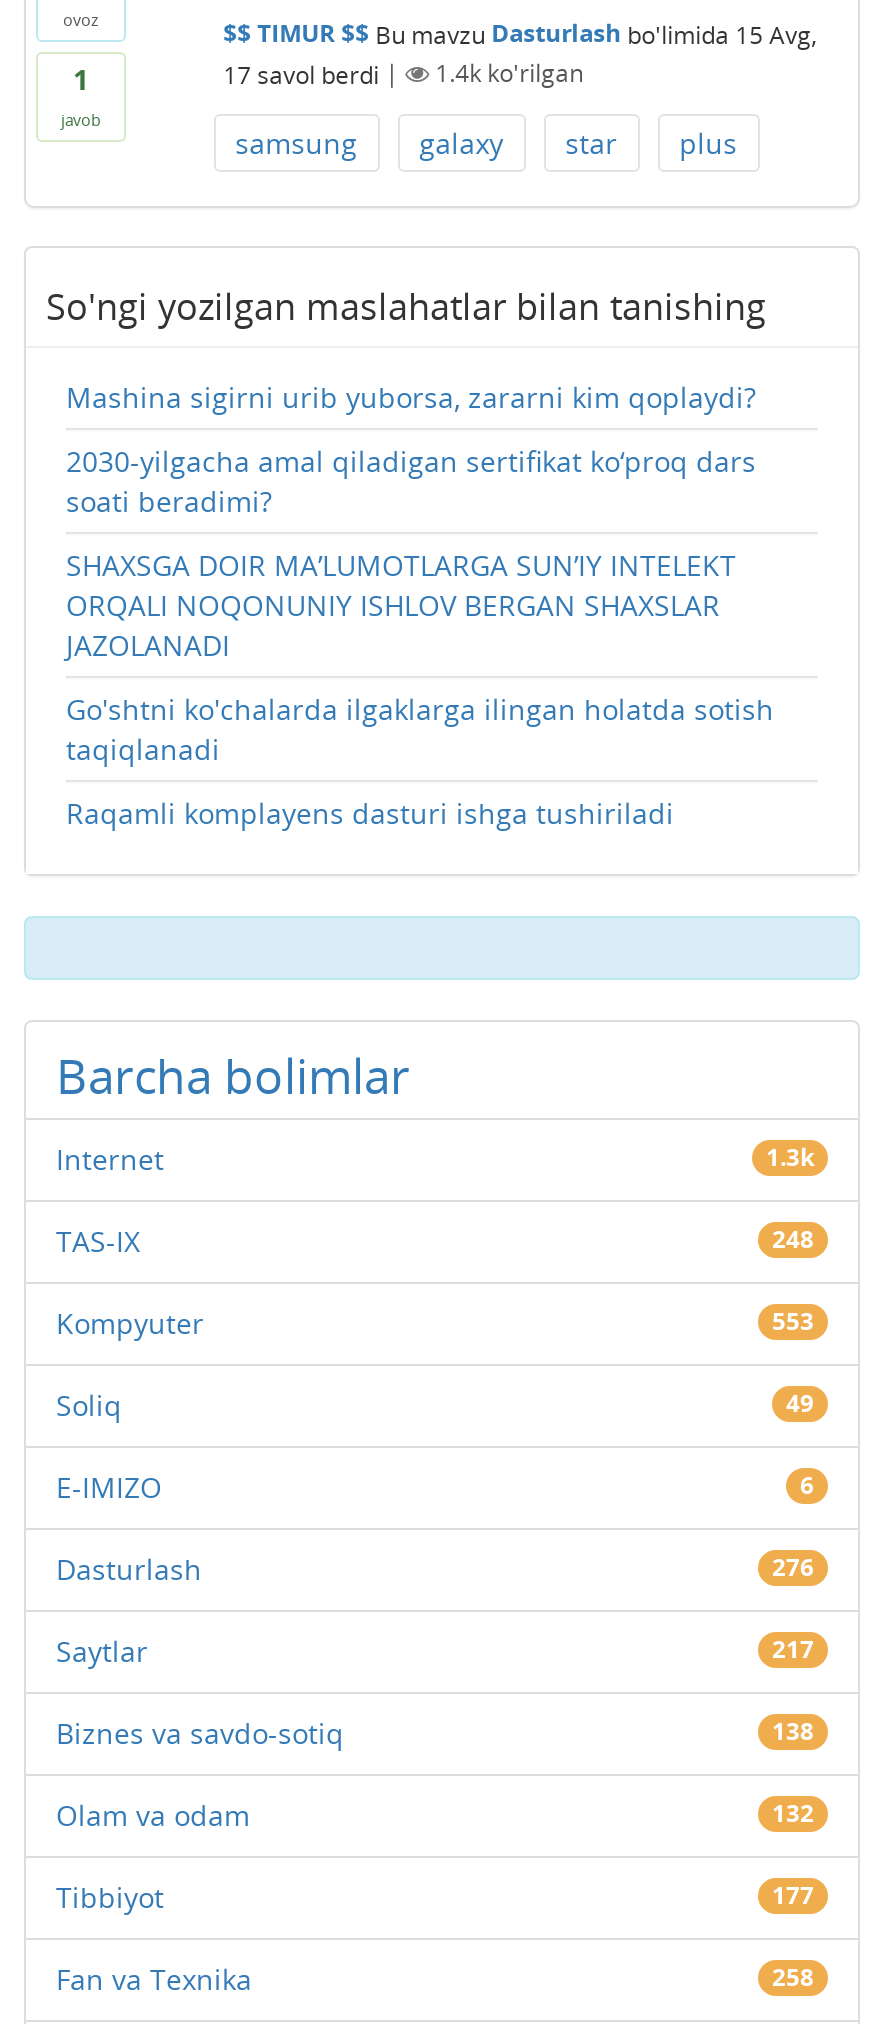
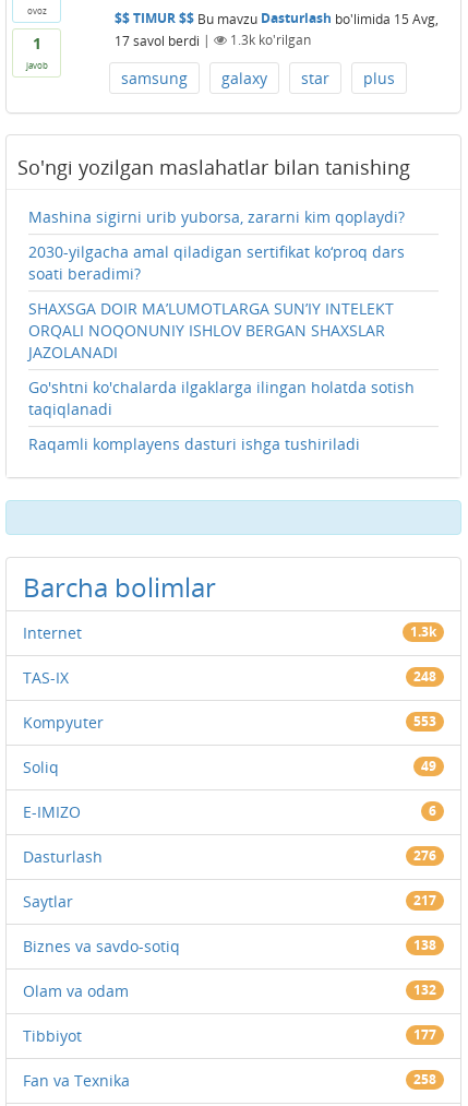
- 1.4k ko'rilgan
+ 1.3k ko'rilgan
